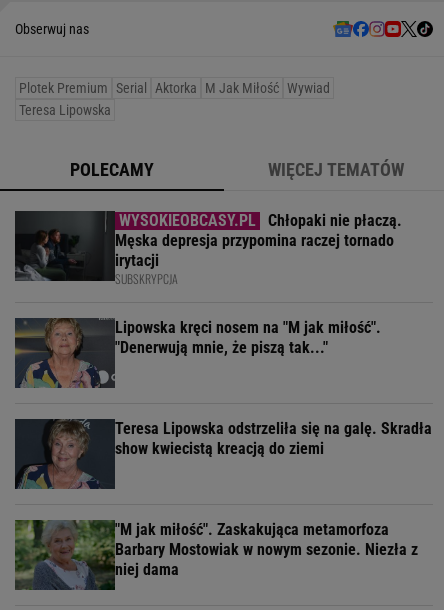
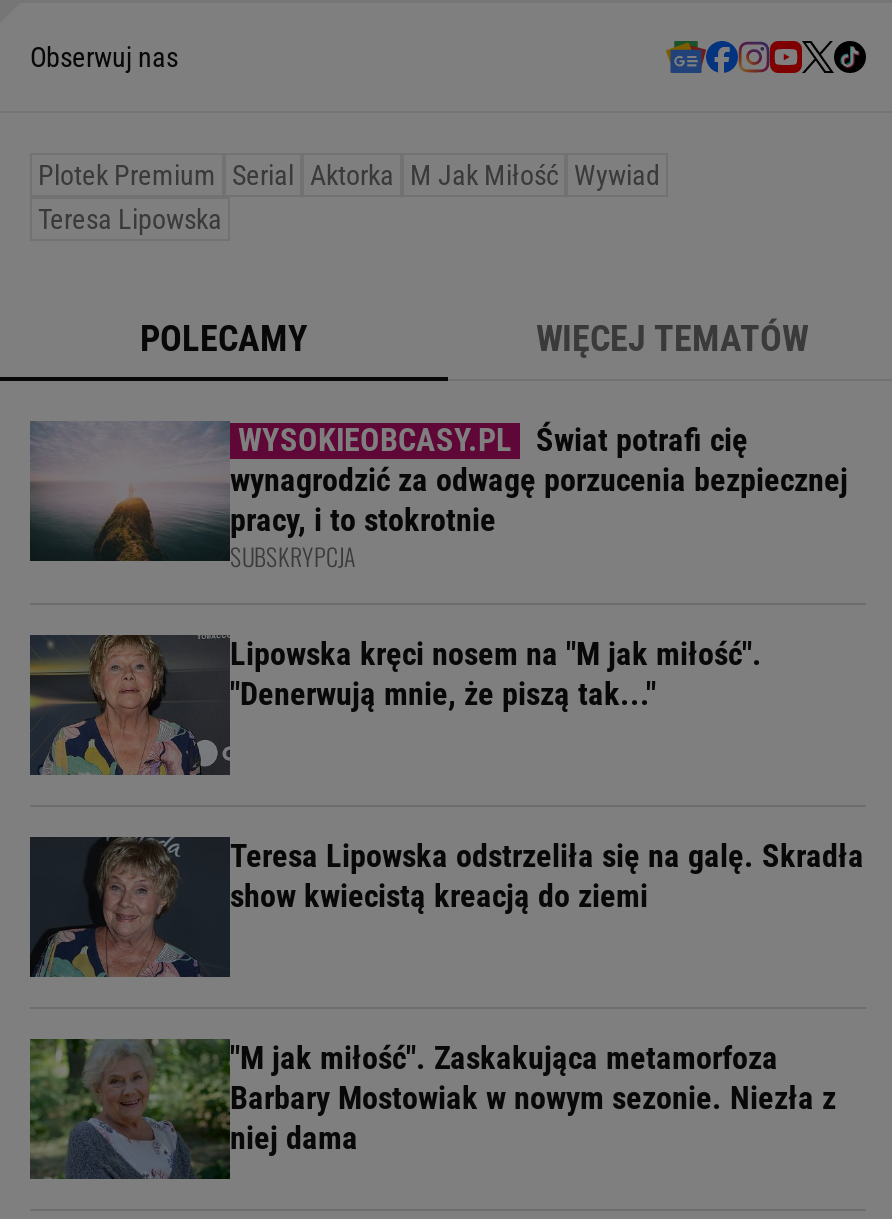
- [image]
- Chłopaki nie płaczą.
- Męska depresja przypomina raczej tornado
- irytacji
+ [image]
+ Świat potrafi cię
+ wynagrodzić za odwagę porzucenia bezpiecznej
+ pracy, i to stokrotnie
